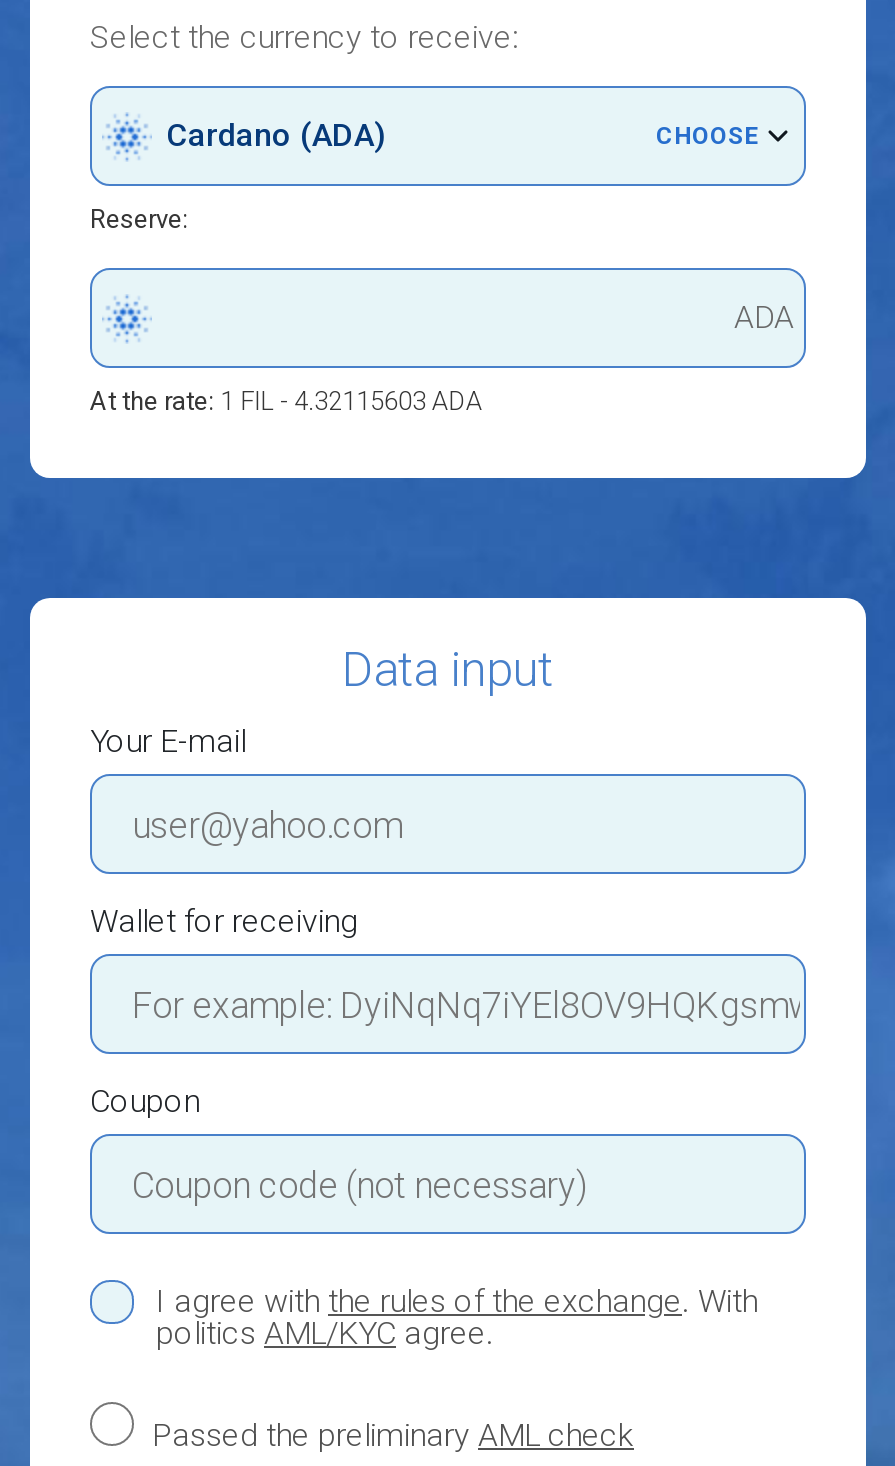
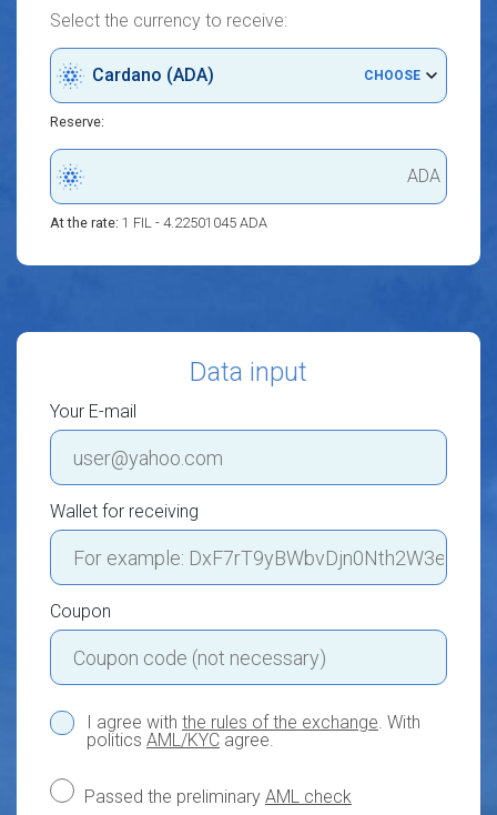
- At the rate: 1 FIL - 4.32115603 ADA
+ At the rate: 1 FIL - 4.22501045 ADA
